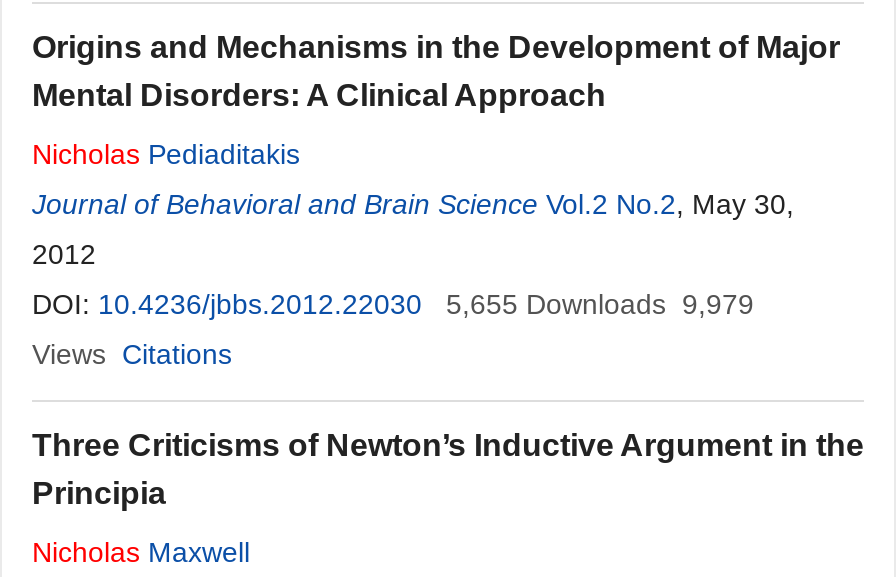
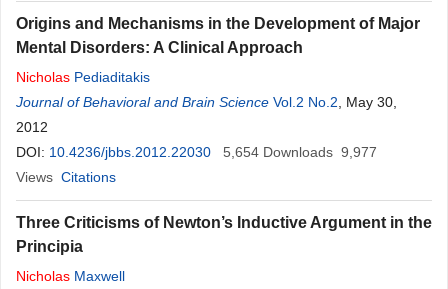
- DOI: 10.4236/jbbs.2012.22030 5,655 Downloads 9,979
+ DOI: 10.4236/jbbs.2012.22030 5,654 Downloads 9,977
